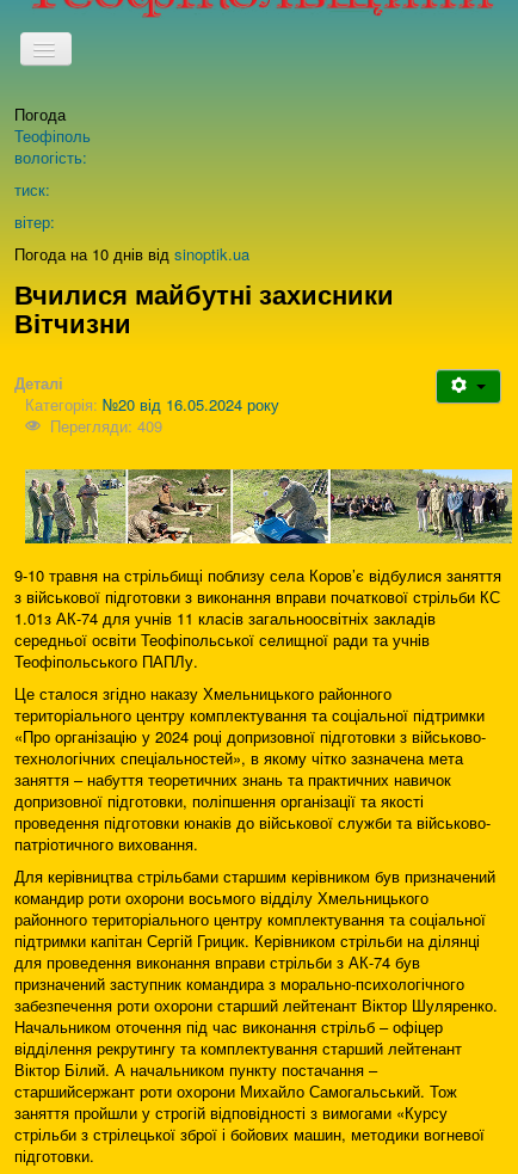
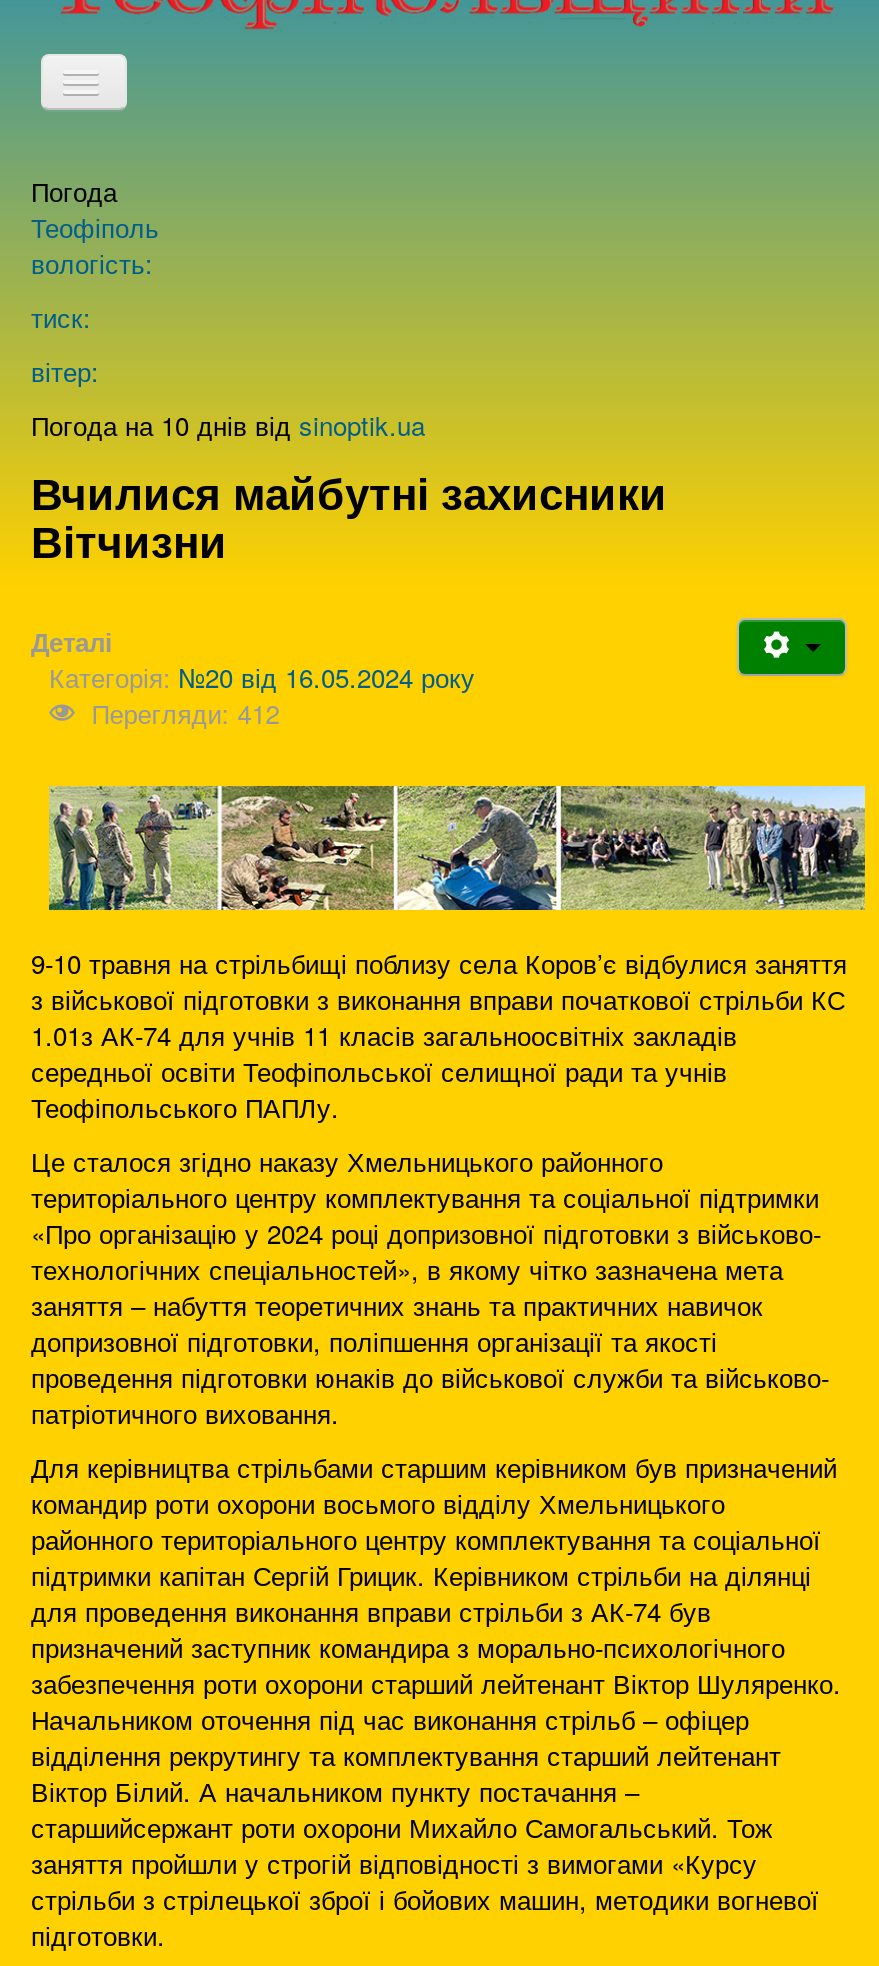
- Перегляди: 409
+ Перегляди: 412
